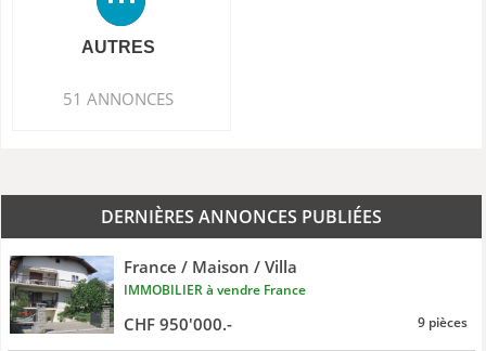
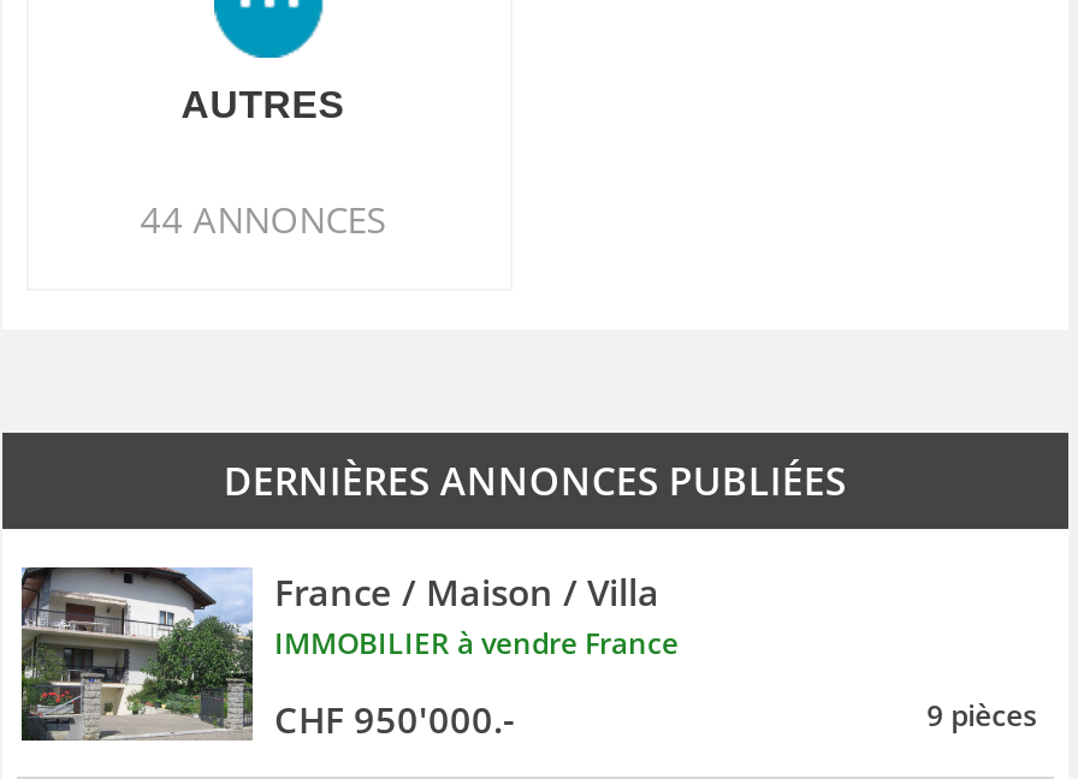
- 51 ANNONCES
+ 44 ANNONCES
